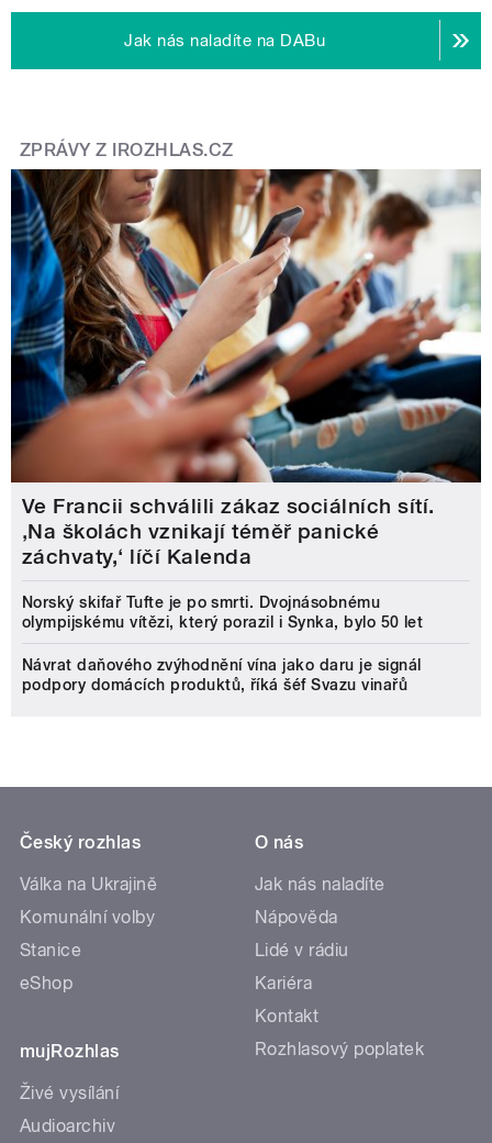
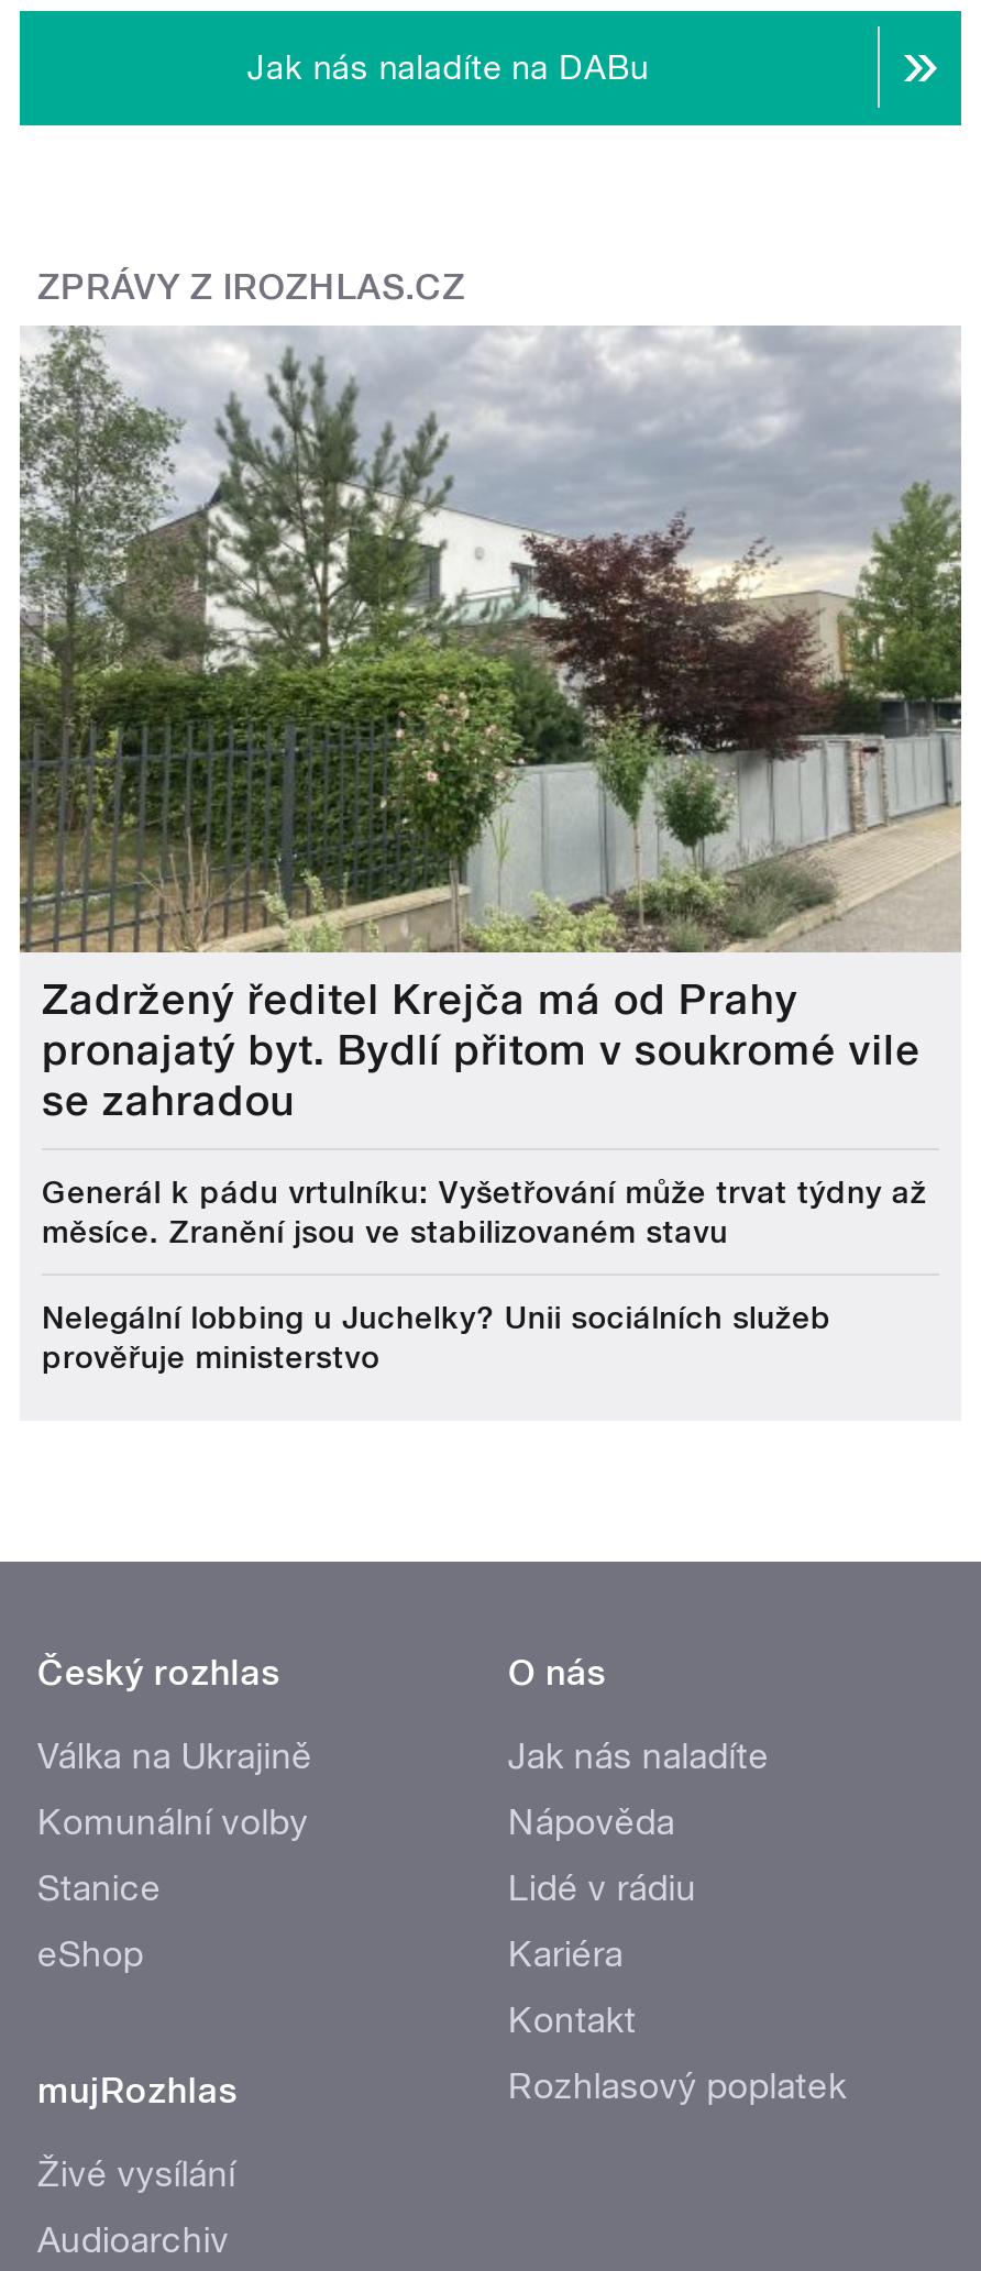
- [image]
- Ve Francii schválili zákaz sociálních sítí.
- ‚Na školách vznikají téměř panické
- záchvaty,‘ líčí Kalenda
+ [image]
+ Zadržený ředitel Krejča má od Prahy
+ pronajatý byt. Bydlí přitom v soukromé vile
+ se zahradou

- Norský skifař Tufte je po smrti. Dvojnásobnému
- olympijskému vítězi, který porazil i Synka, bylo 50 let
+ Generál k pádu vrtulníku: Vyšetřování může trvat týdny až
+ měsíce. Zranění jsou ve stabilizovaném stavu

- Návrat daňového zvýhodnění vína jako daru je signál
- podpory domácích produktů, říká šéf Svazu vinařů
+ Nelegální lobbing u Juchelky? Unii sociálních služeb
+ prověřuje ministerstvo
